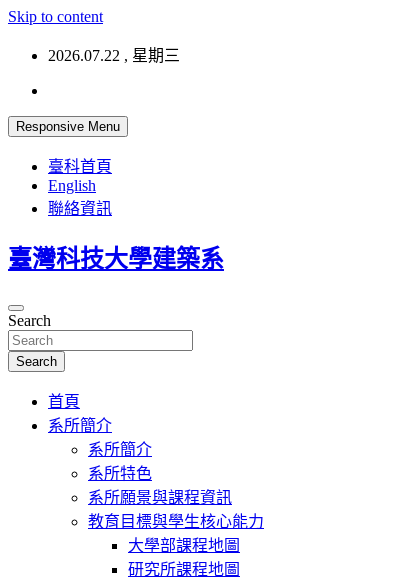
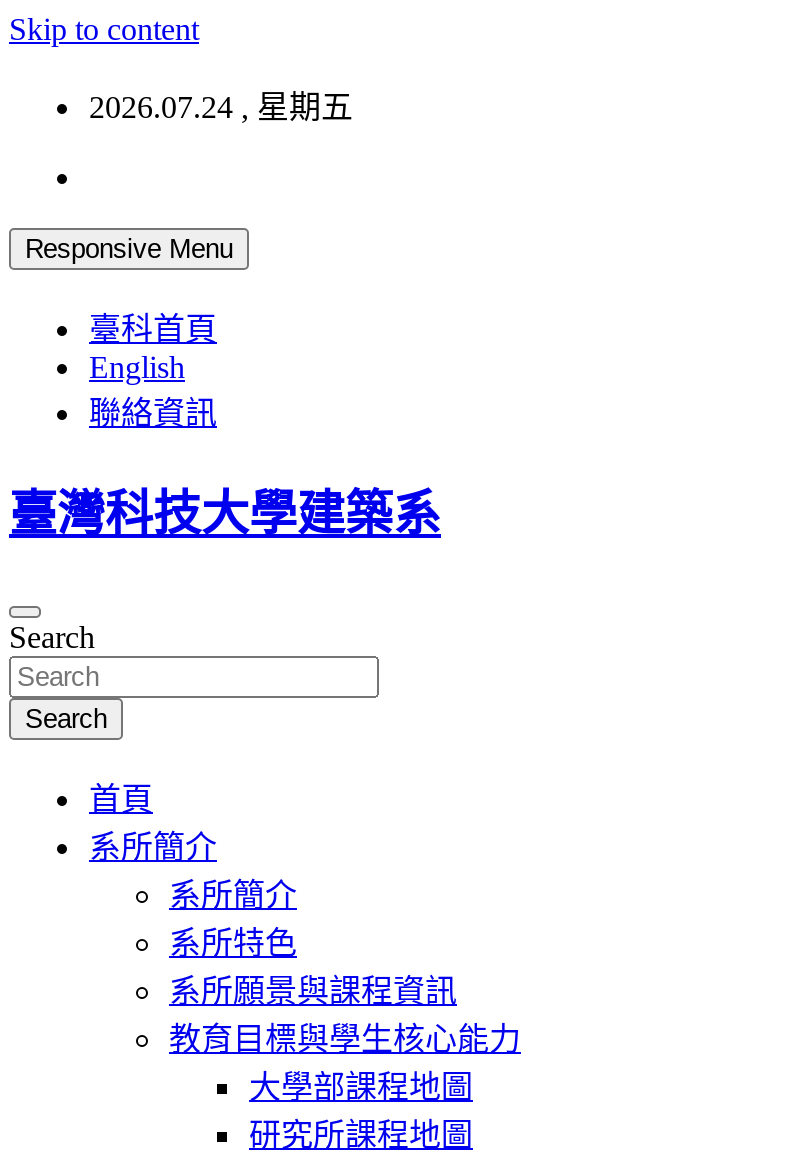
- 2026.07.22 , 星期三
+ 2026.07.24 , 星期五
